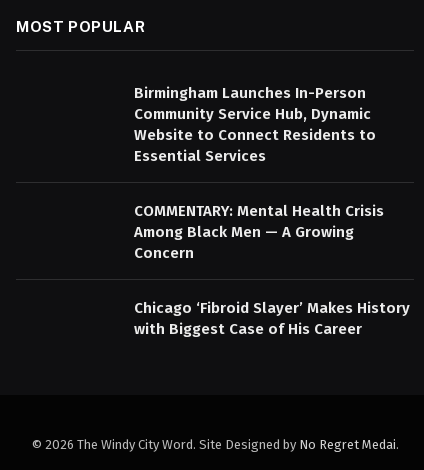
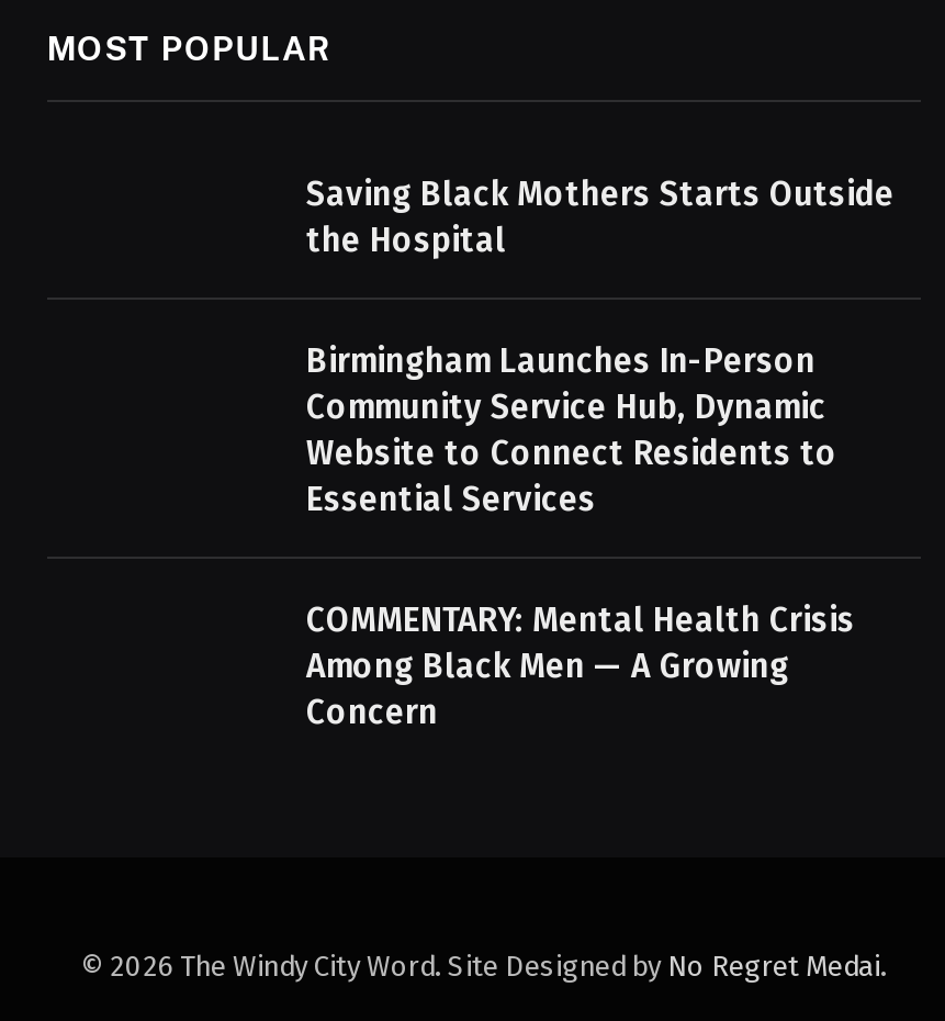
+ Saving Black Mothers Starts Outside
+ the Hospital

moved down: Birmingham Launches In-Person | Community Service Hub, Dynamic | Website to Connect Residents to | Essential Services | COMMENTARY: Mental Health Crisis | Among Black Men — A Growing | Concern

- Chicago ‘Fibroid Slayer’ Makes History
- with Biggest Case of His Career
